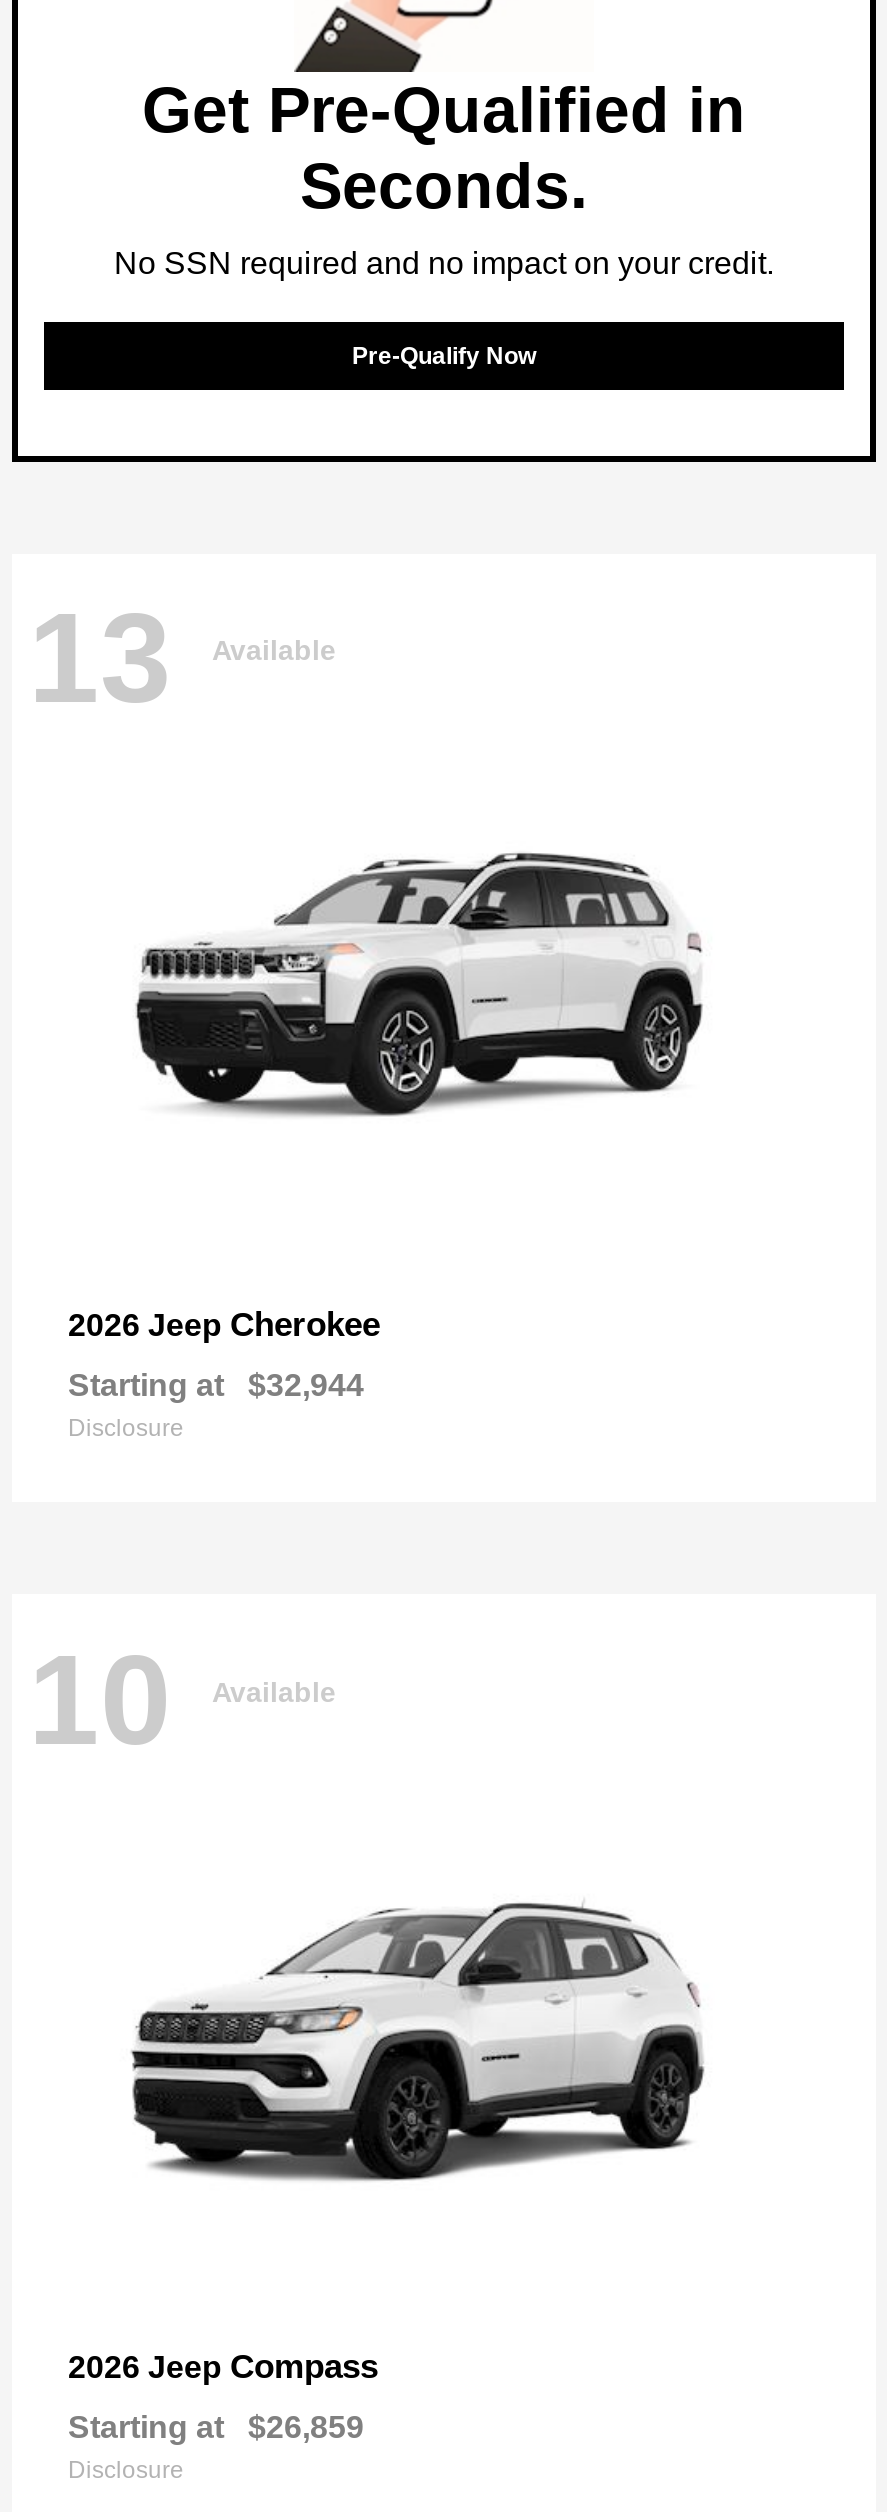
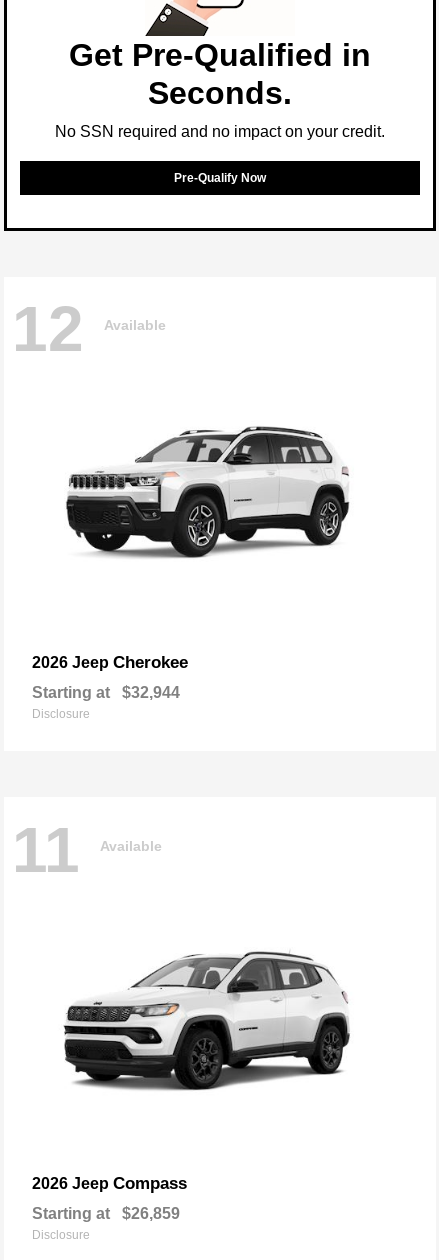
- 13 Available
+ 12 Available

- 10 Available
+ 11 Available
